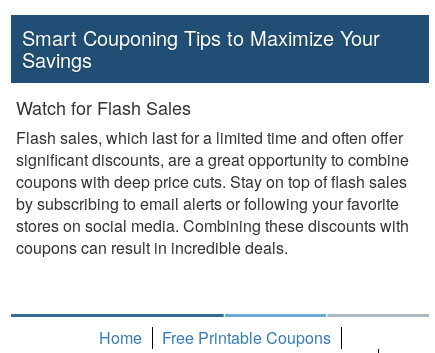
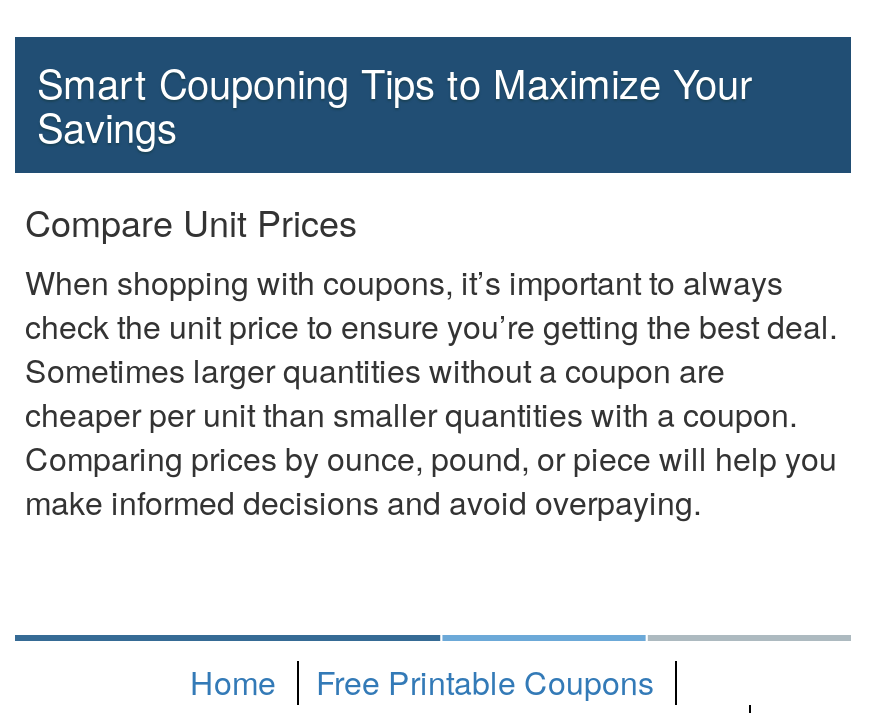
- Watch for Flash Sales
- Flash sales, which last for a limited time and often offer
- significant discounts, are a great opportunity to combine
- coupons with deep price cuts. Stay on top of flash sales
- by subscribing to email alerts or following your favorite
- stores on social media. Combining these discounts with
- coupons can result in incredible deals.
+ Compare Unit Prices
+ When shopping with coupons, it’s important to always
+ check the unit price to ensure you’re getting the best deal.
+ Sometimes larger quantities without a coupon are
+ cheaper per unit than smaller quantities with a coupon.
+ Comparing prices by ounce, pound, or piece will help you
+ make informed decisions and avoid overpaying.
